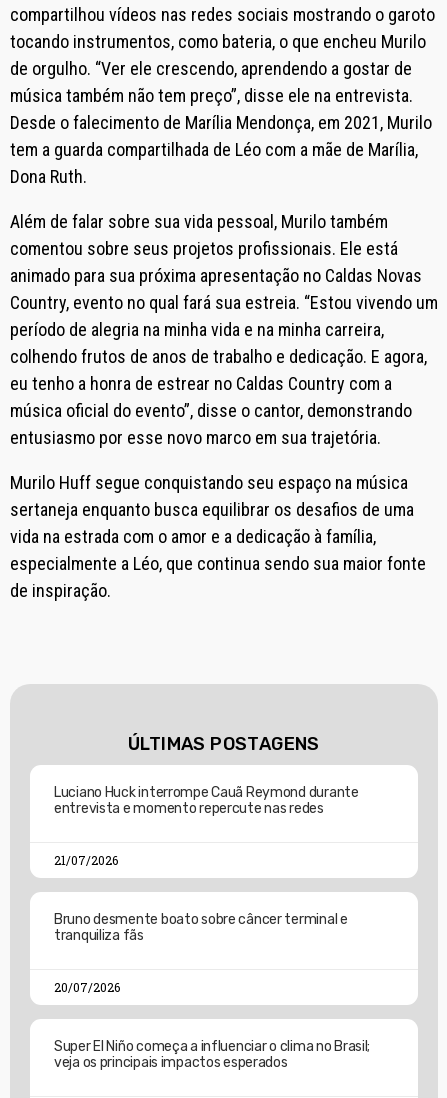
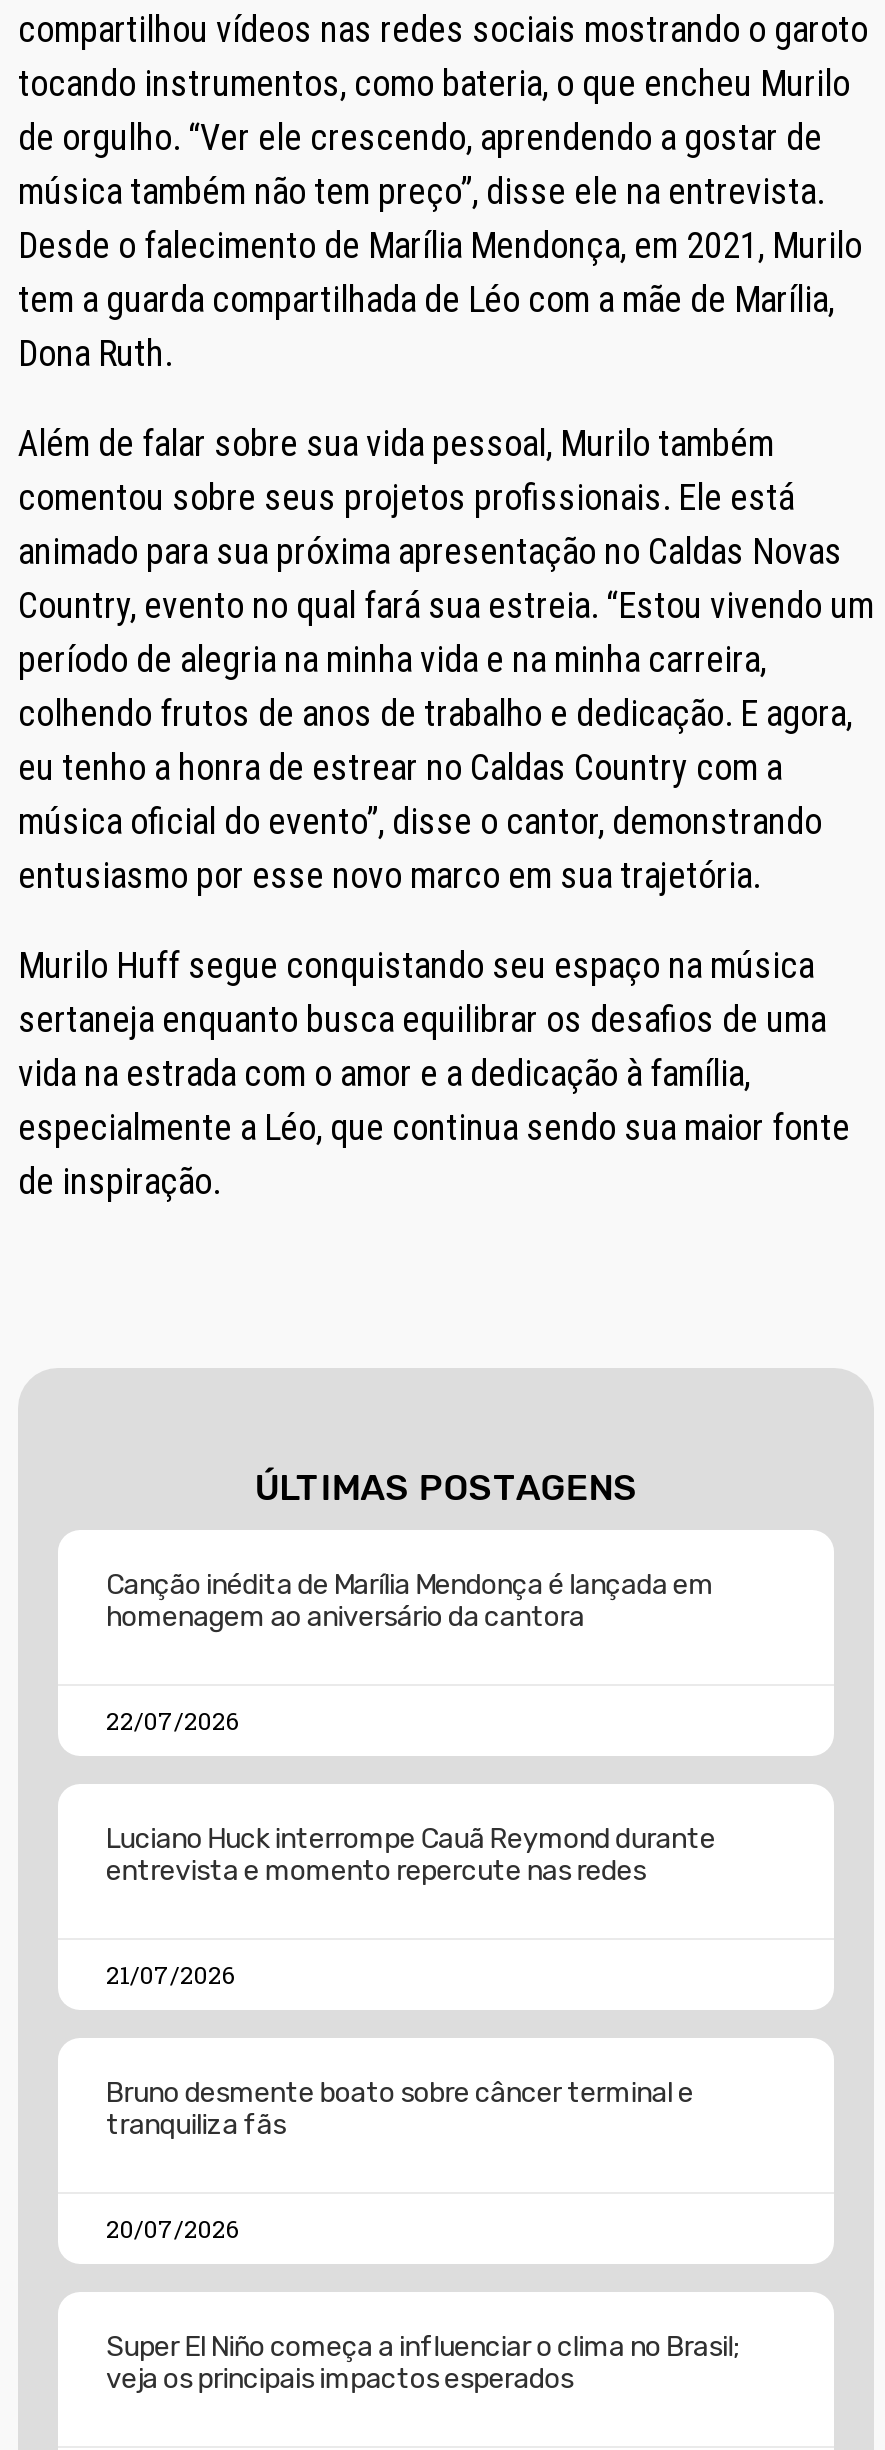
+ Canção inédita de Marília Mendonça é lançada em
+ homenagem ao aniversário da cantora
+ 22/07/2026
